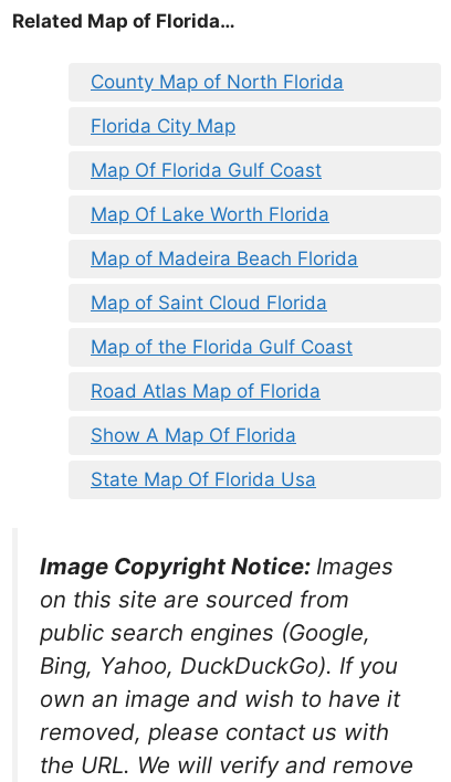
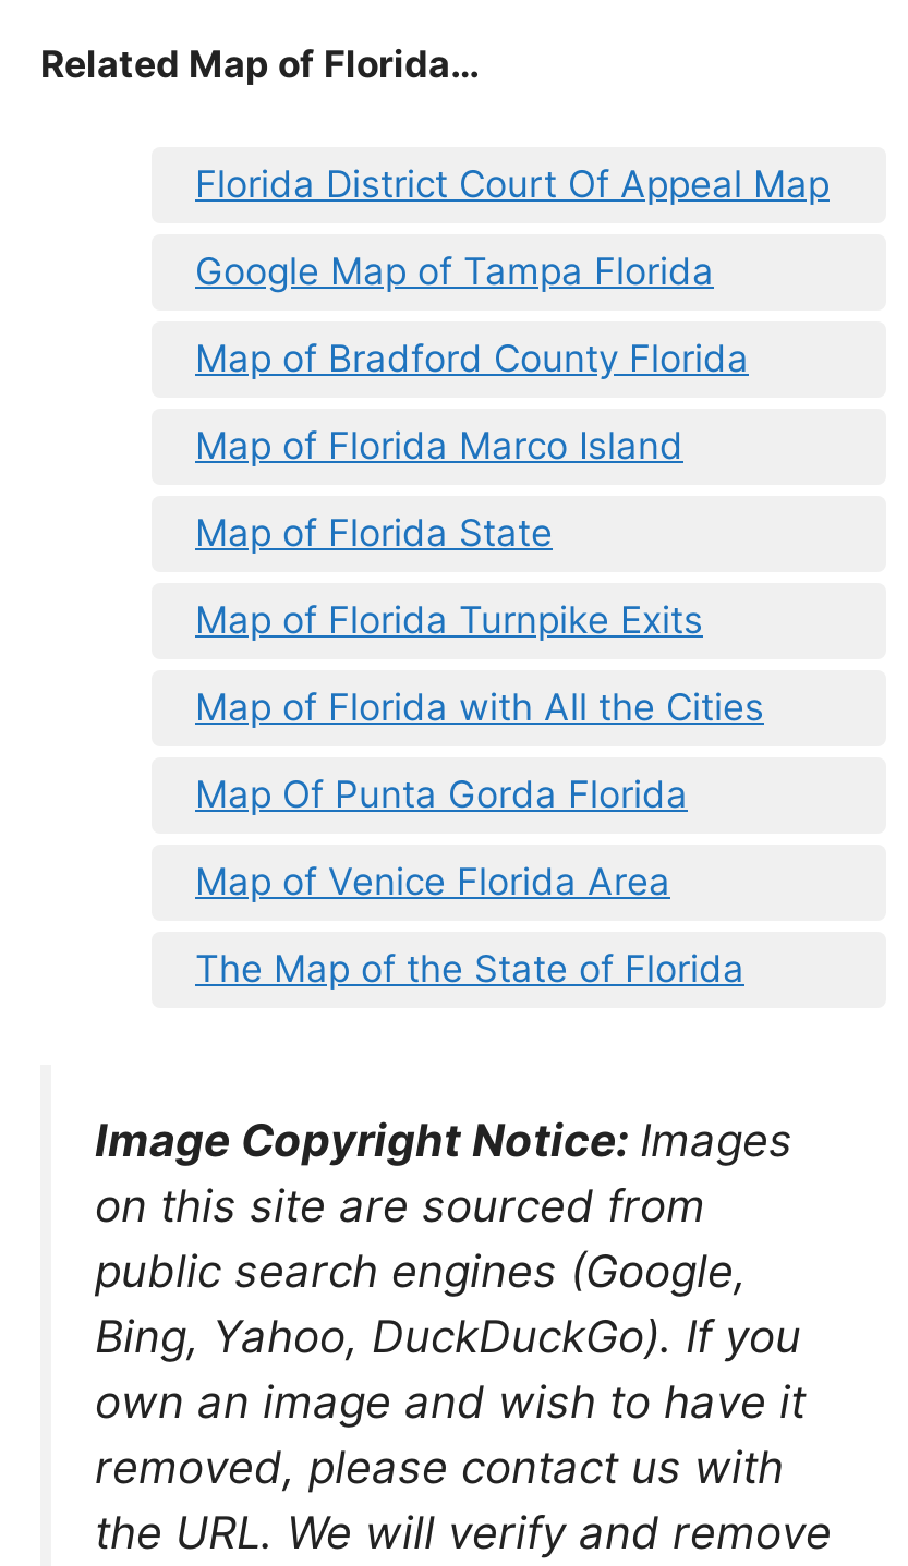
- County Map of North Florida
+ Florida District Court Of Appeal Map

- Florida City Map
+ Google Map of Tampa Florida

- Map Of Florida Gulf Coast
+ Map of Bradford County Florida

- Map Of Lake Worth Florida
+ Map of Florida Marco Island

- Map of Madeira Beach Florida
+ Map of Florida State

- Map of Saint Cloud Florida
+ Map of Florida Turnpike Exits

- Map of the Florida Gulf Coast
+ Map of Florida with All the Cities

- Road Atlas Map of Florida
+ Map Of Punta Gorda Florida

- Show A Map Of Florida
+ Map of Venice Florida Area

- State Map Of Florida Usa
+ The Map of the State of Florida
